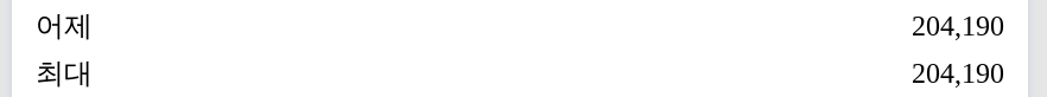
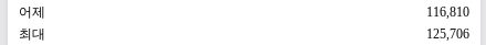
- 204,190
+ 116,810

- 204,190
+ 125,706
